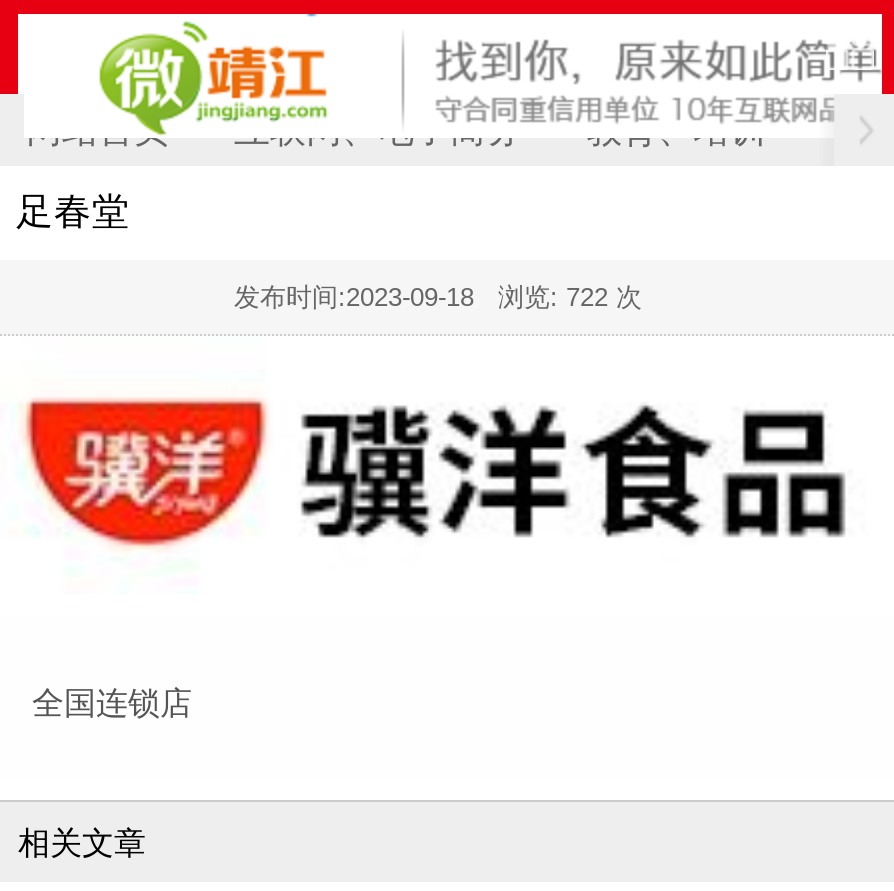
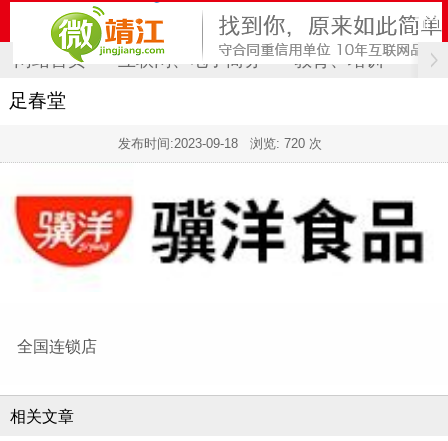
- 发布时间:2023-09-18浏览: 722 次
+ 发布时间:2023-09-18浏览: 720 次
